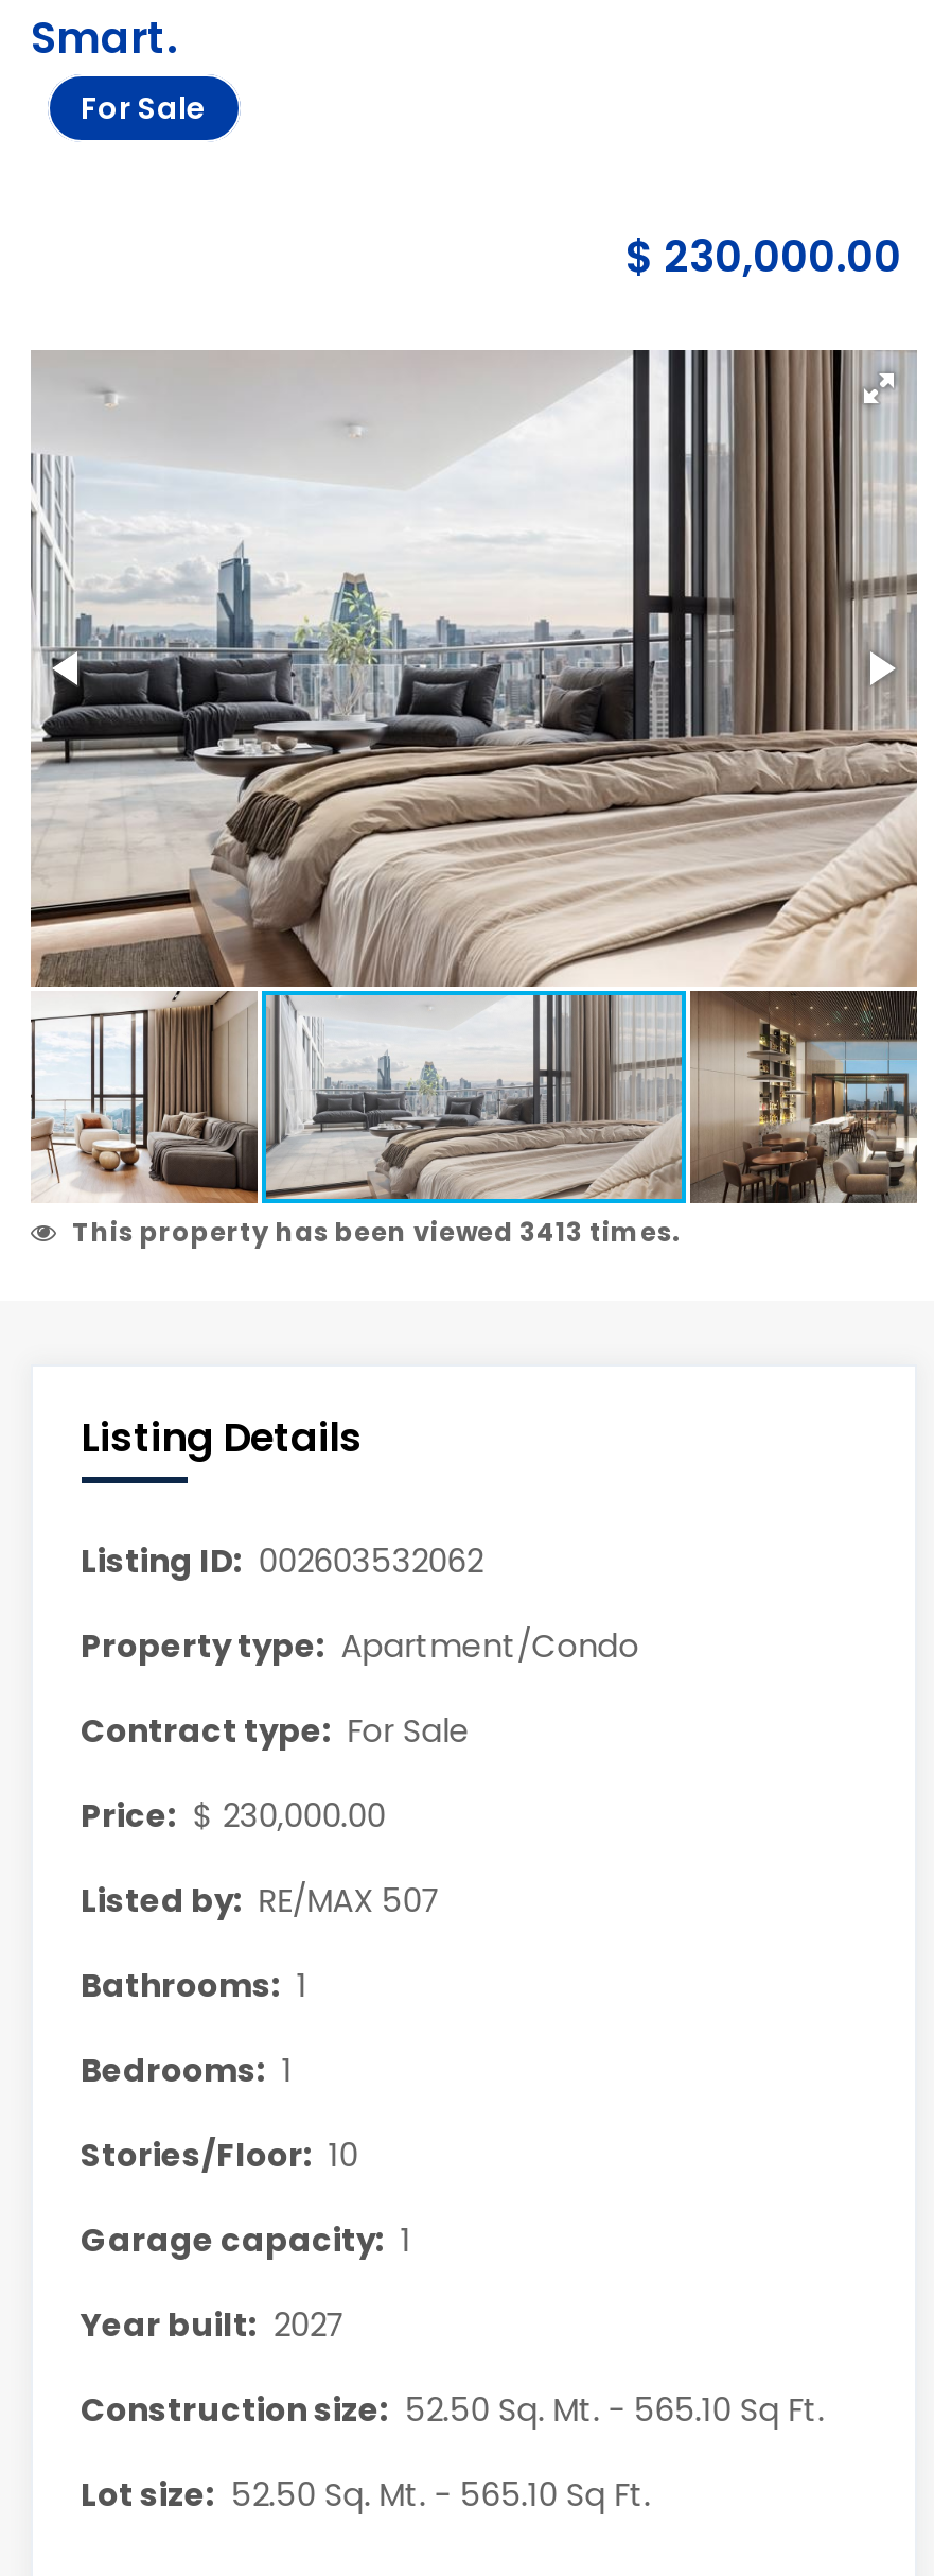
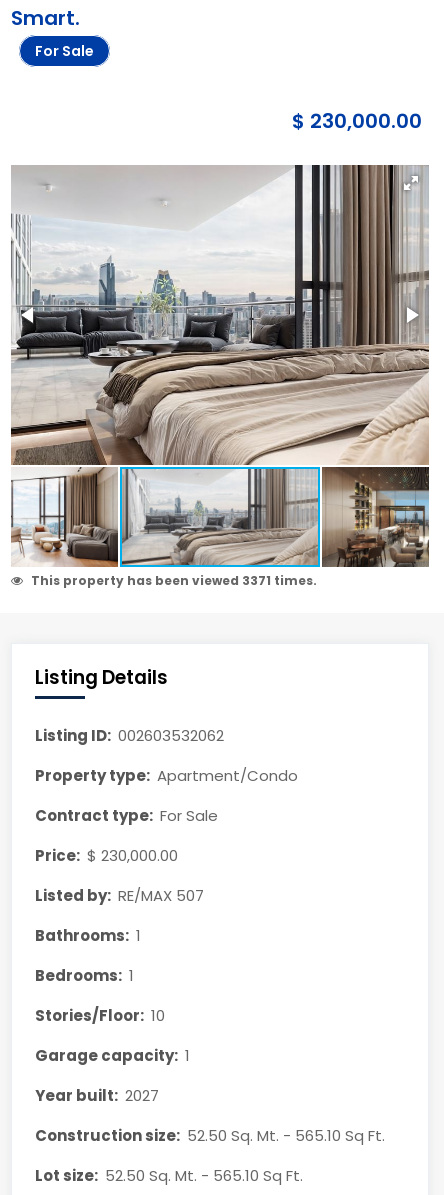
- This property has been viewed 3413 times.
+ This property has been viewed 3371 times.
